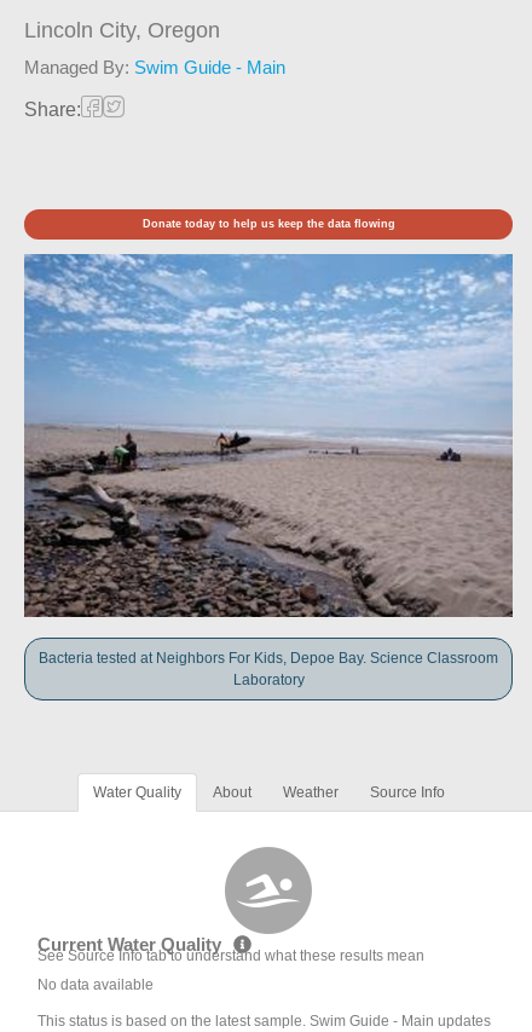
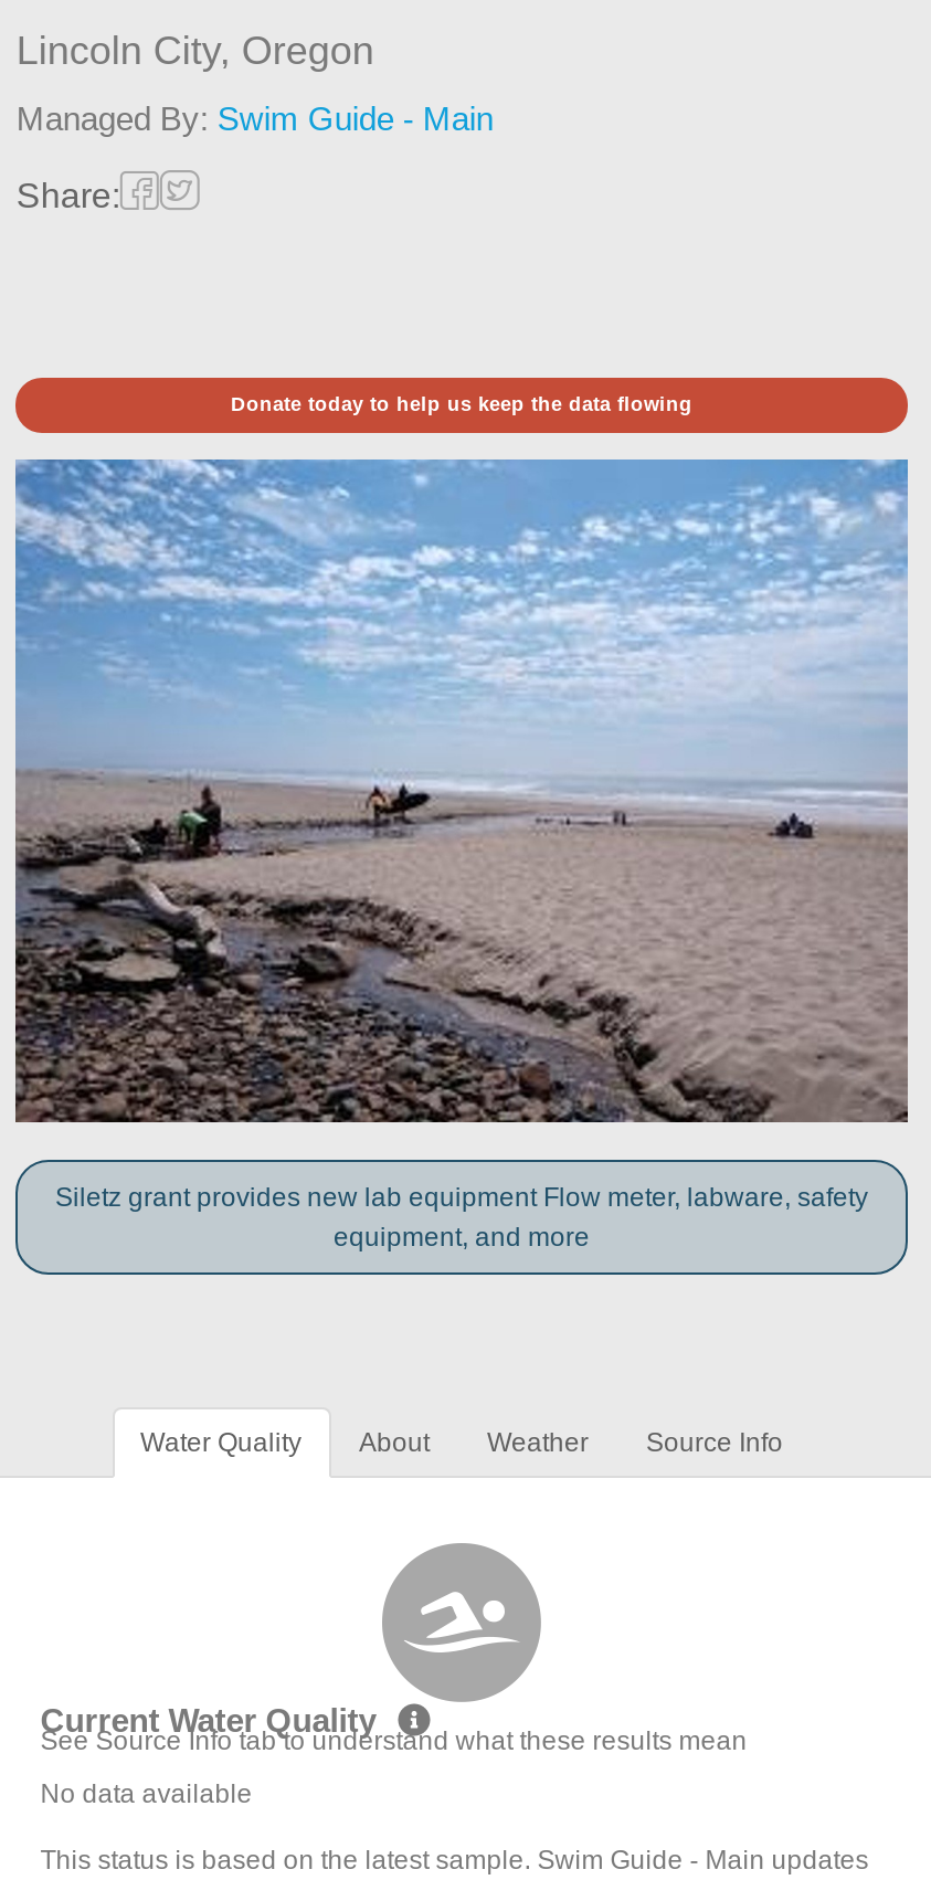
- Bacteria tested at Neighbors For Kids, Depoe Bay. Science Classroom
- Laboratory
+ Siletz grant provides new lab equipment Flow meter, labware, safety
+ equipment, and more
